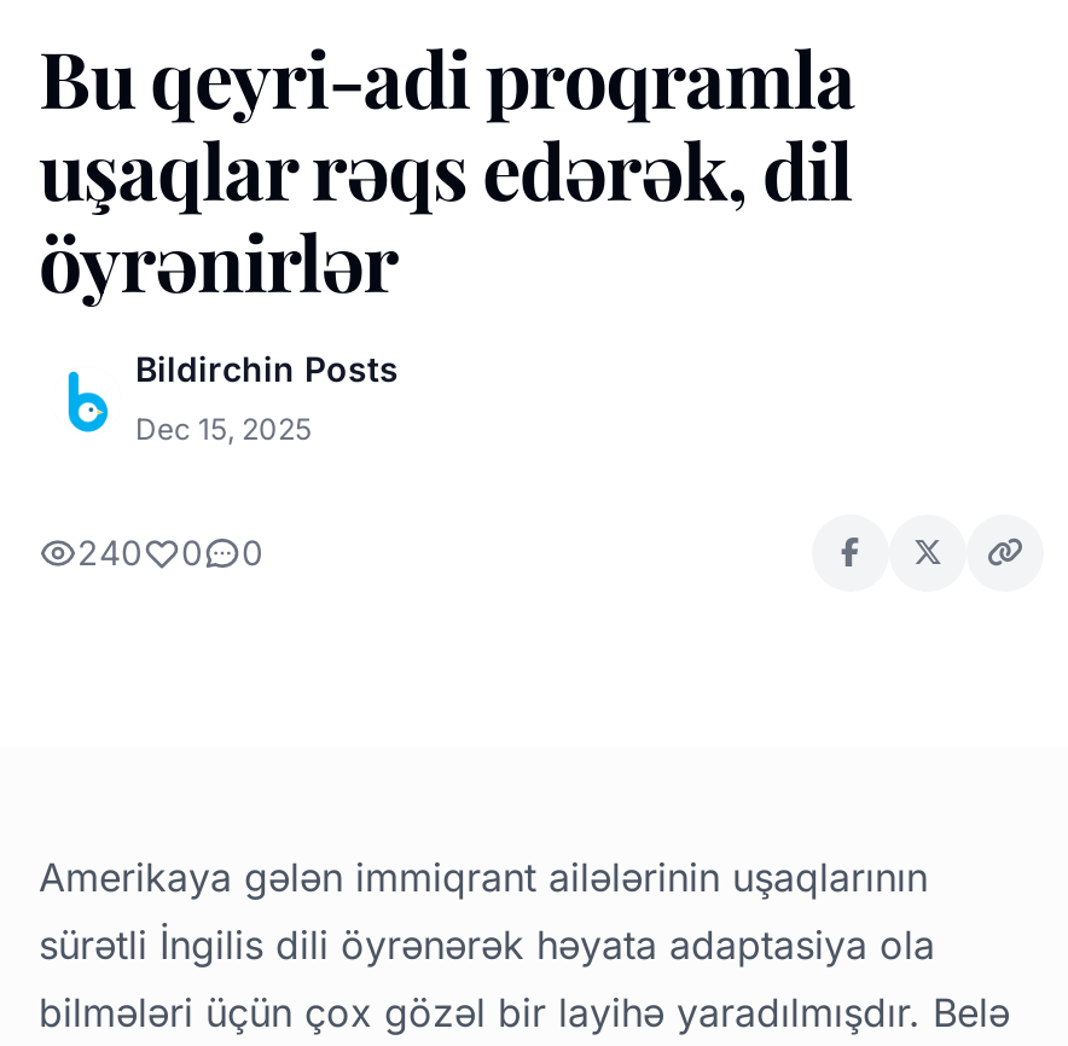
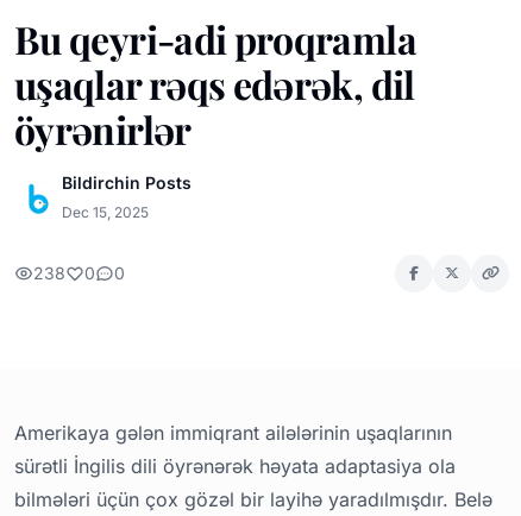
- 240 0 0
+ 238 0 0
